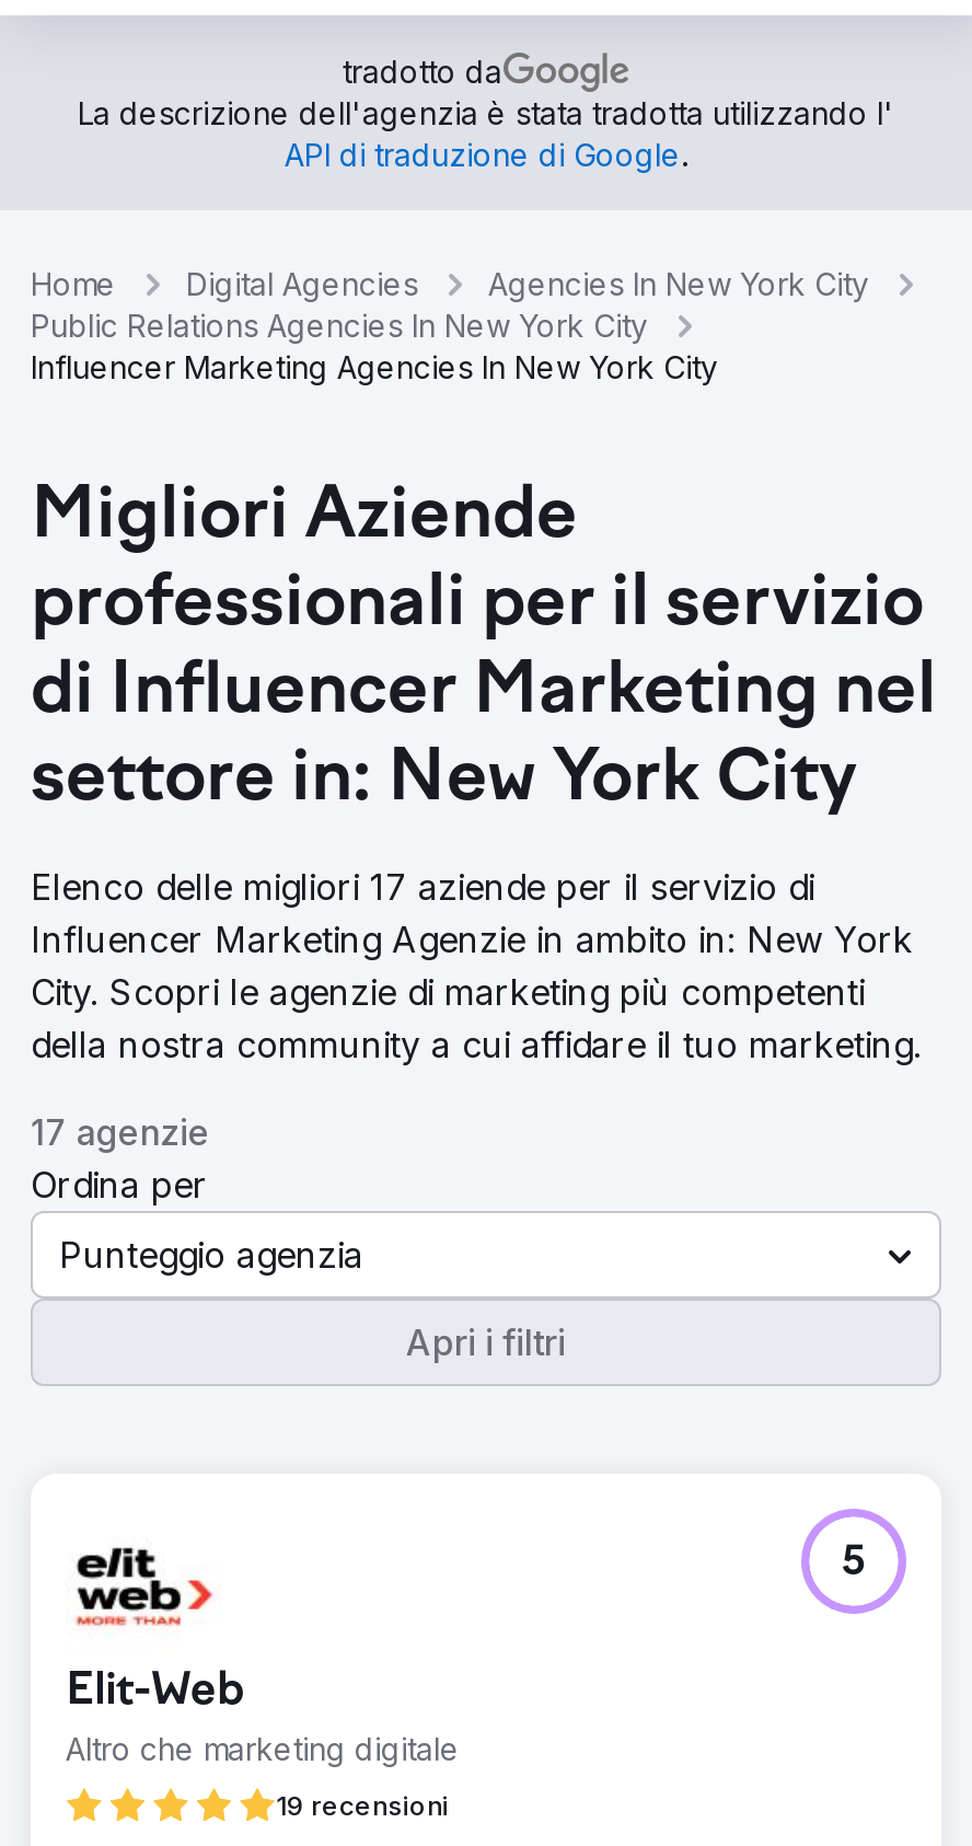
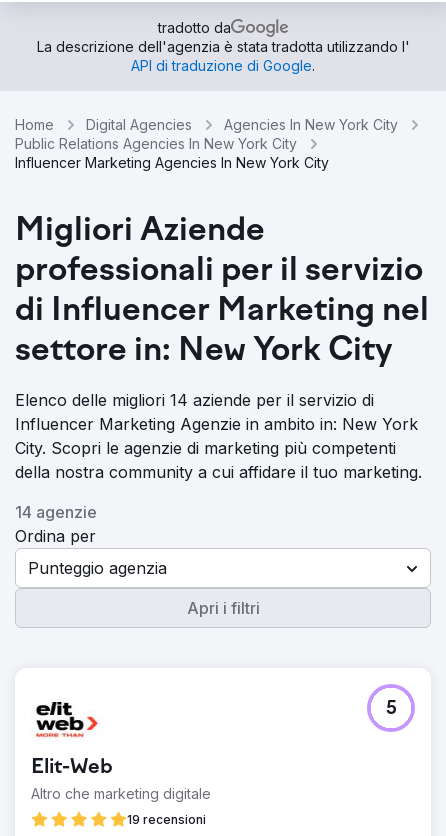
- Elenco delle migliori 17 aziende per il servizio di
+ Elenco delle migliori 14 aziende per il servizio di

- 17 agenzie
+ 14 agenzie
